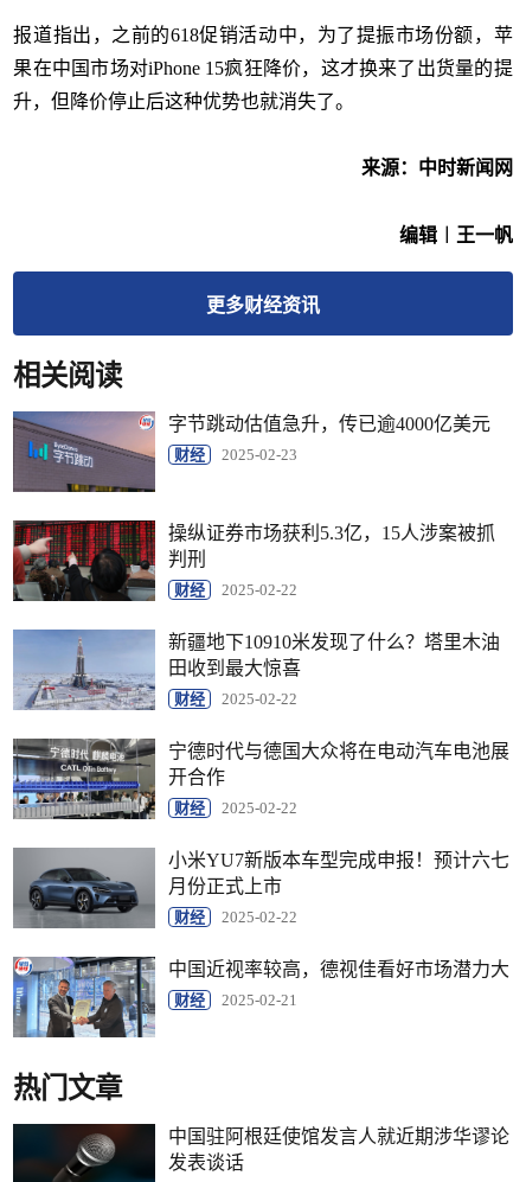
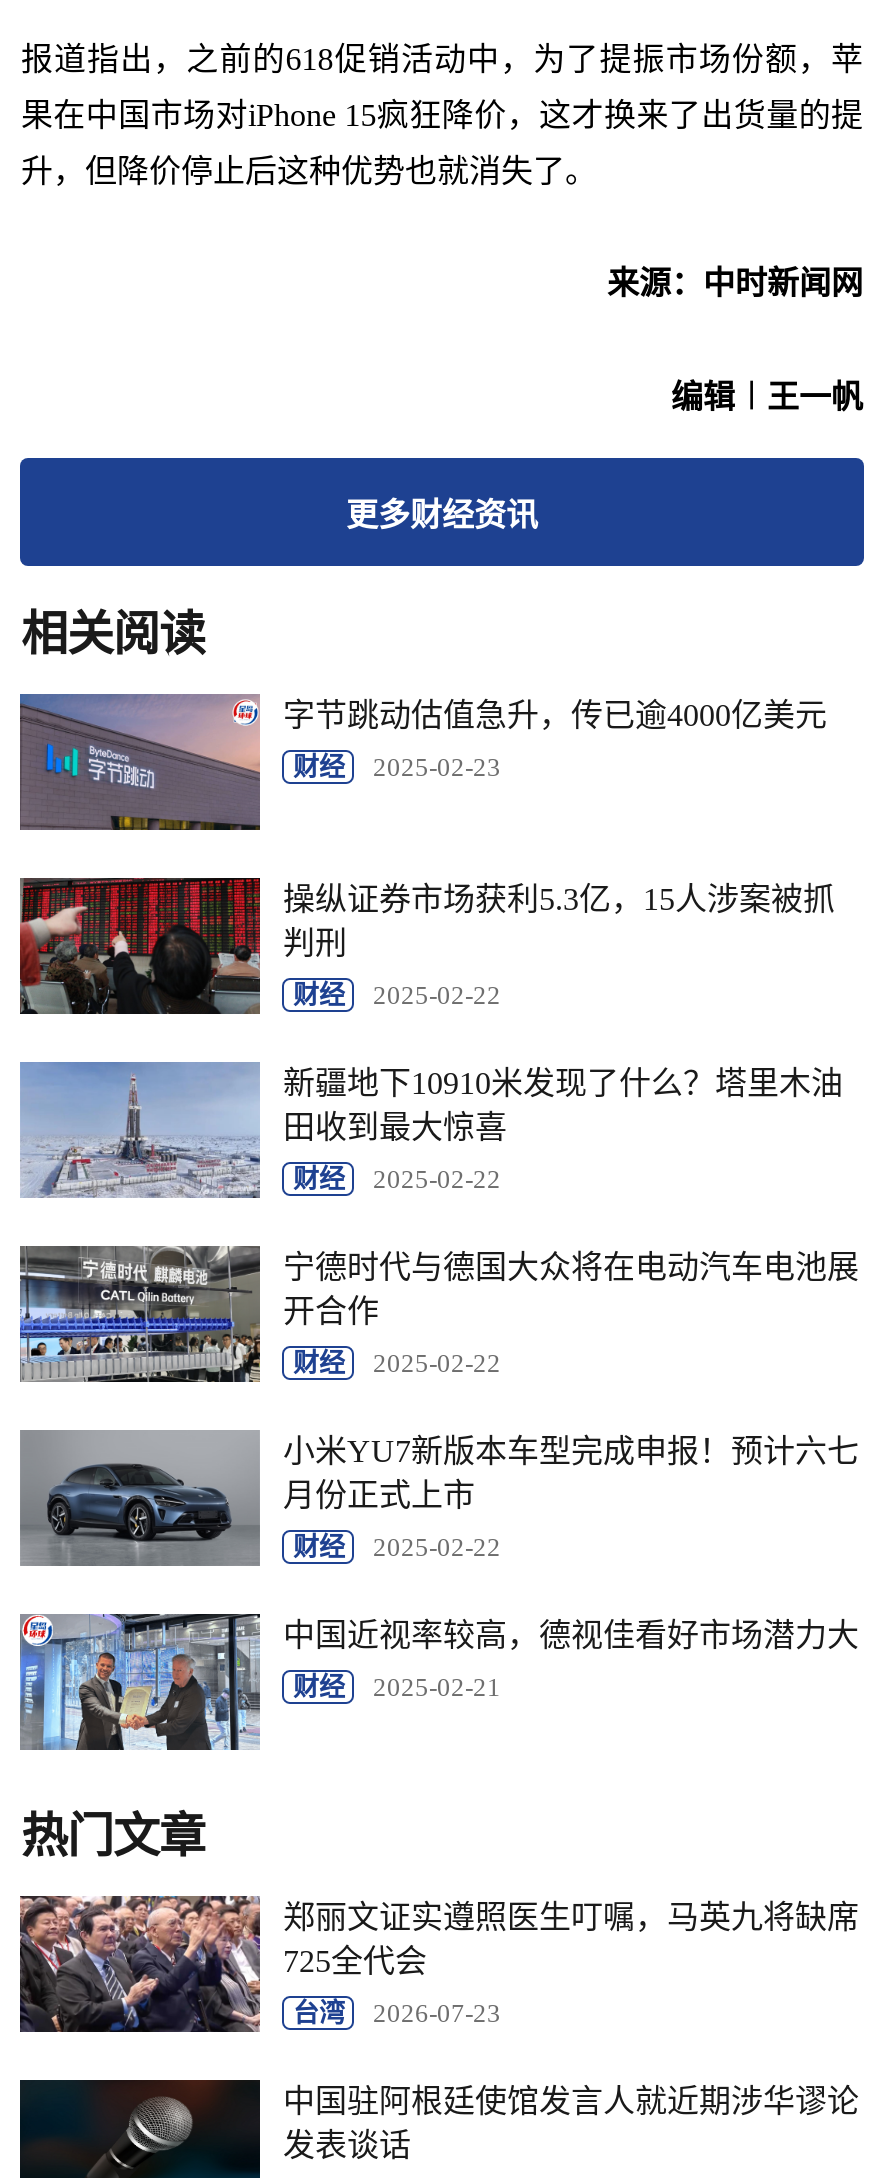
+ [image]
+ 郑丽文证实遵照医生叮嘱，马英九将缺席
+ 725全代会
+ 台湾
+ 2026-07-23
